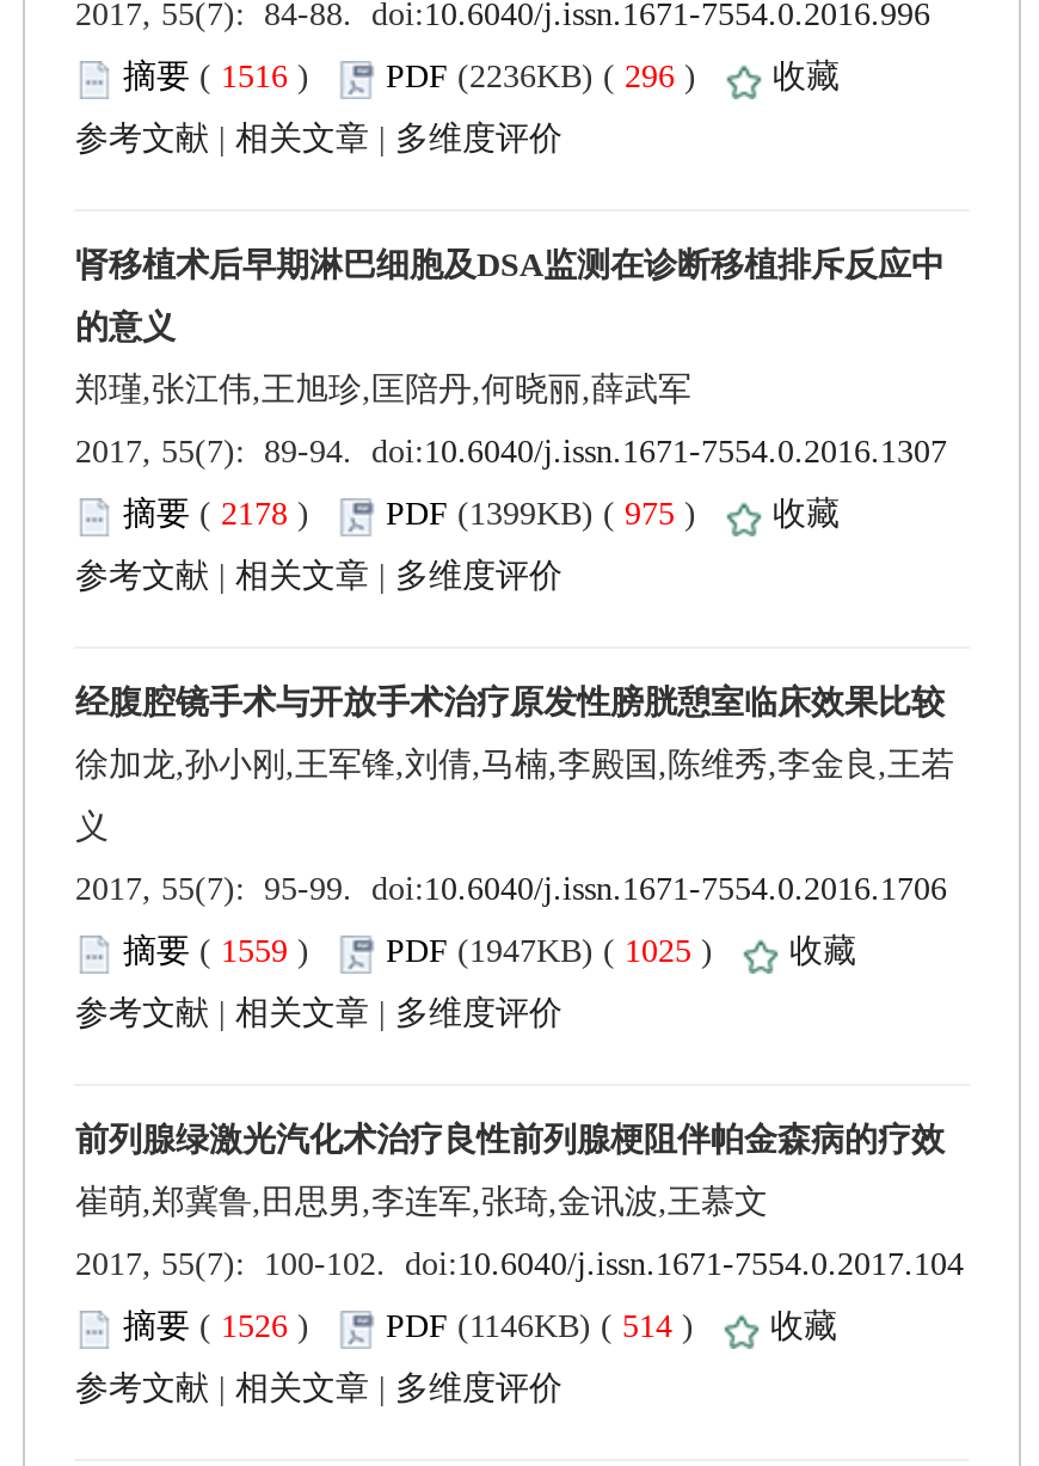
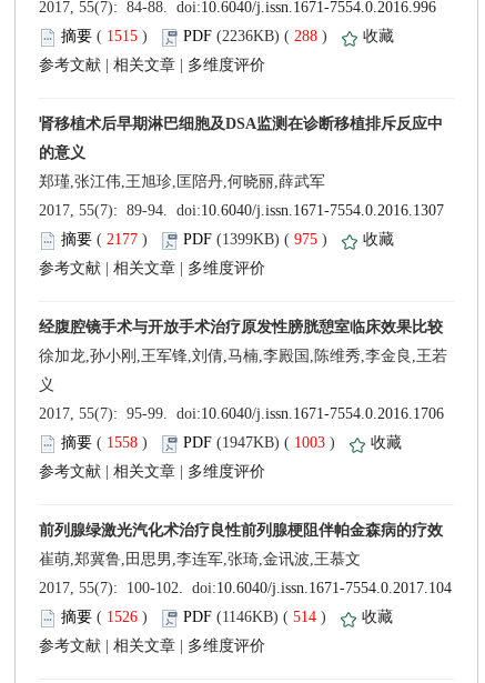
- 296)
+ 288)

- 1025)
+ 1003)
